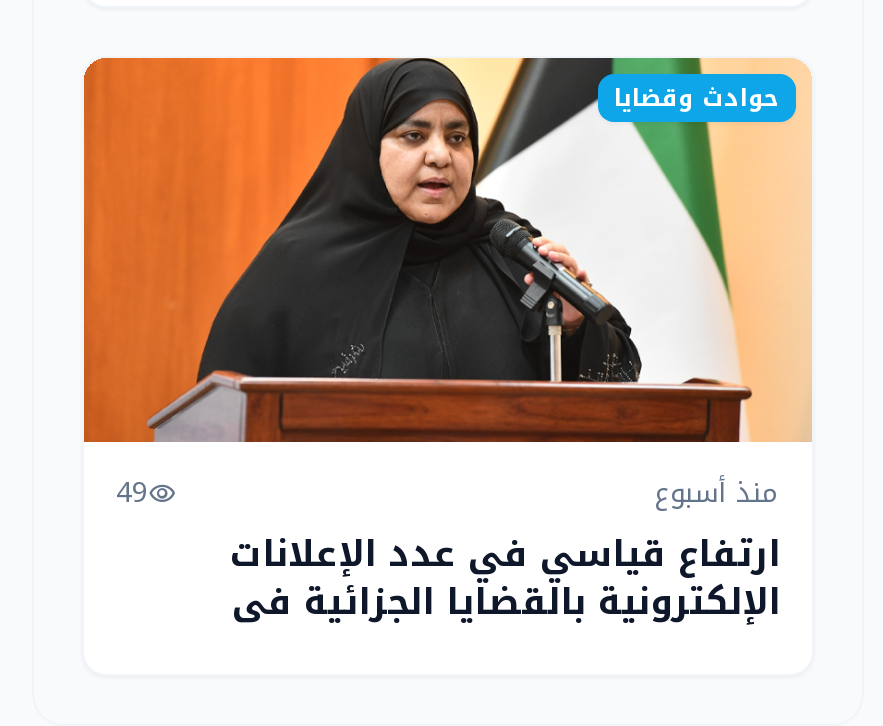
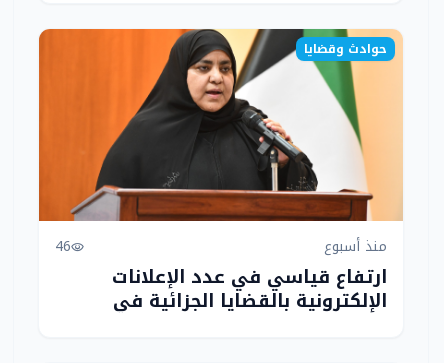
- 49
+ 46
